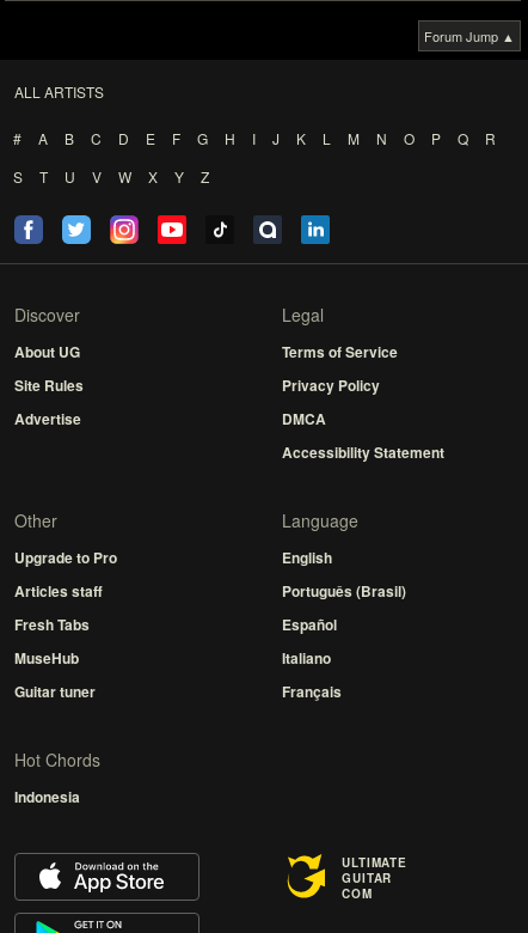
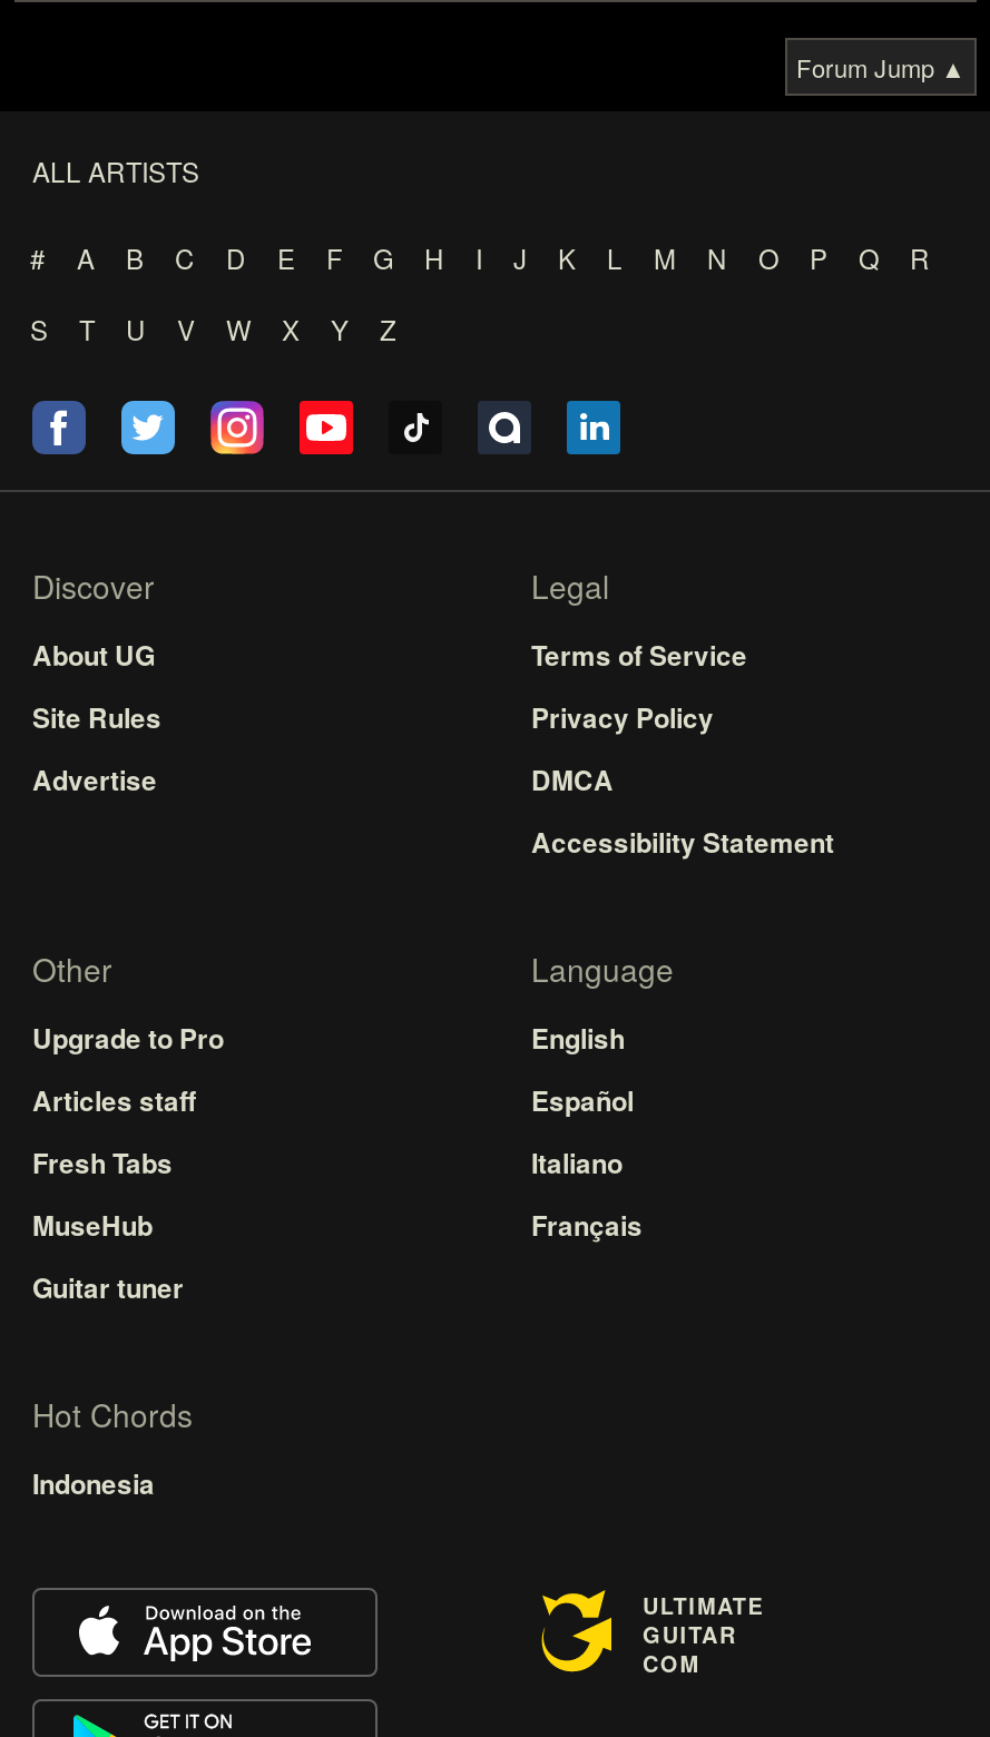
- Português (Brasil)

moved up: Español | Italiano | Français
